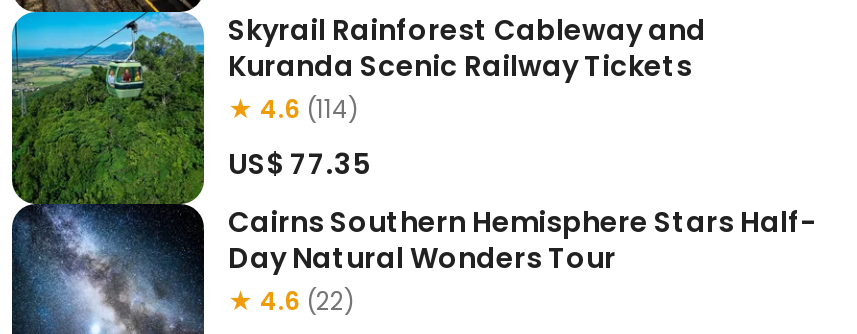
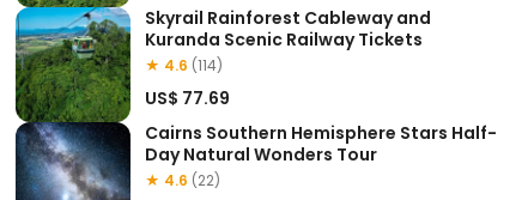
- US$ 77.35
+ US$ 77.69
